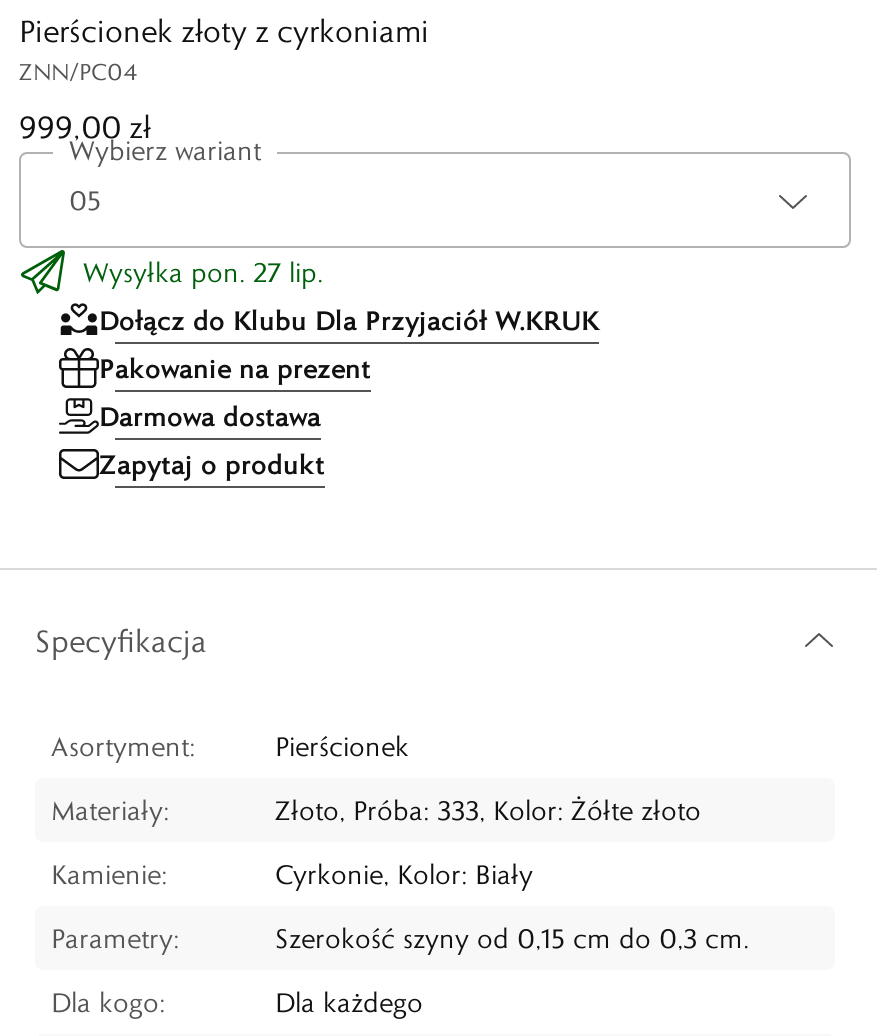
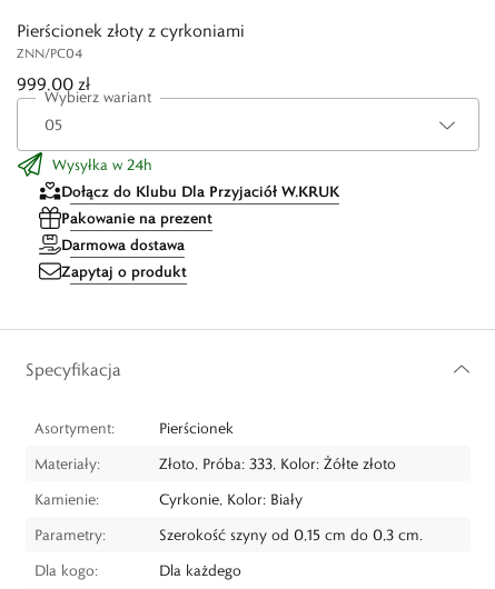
- Wysyłka pon. 27 lip.
+ Wysyłka w 24h
